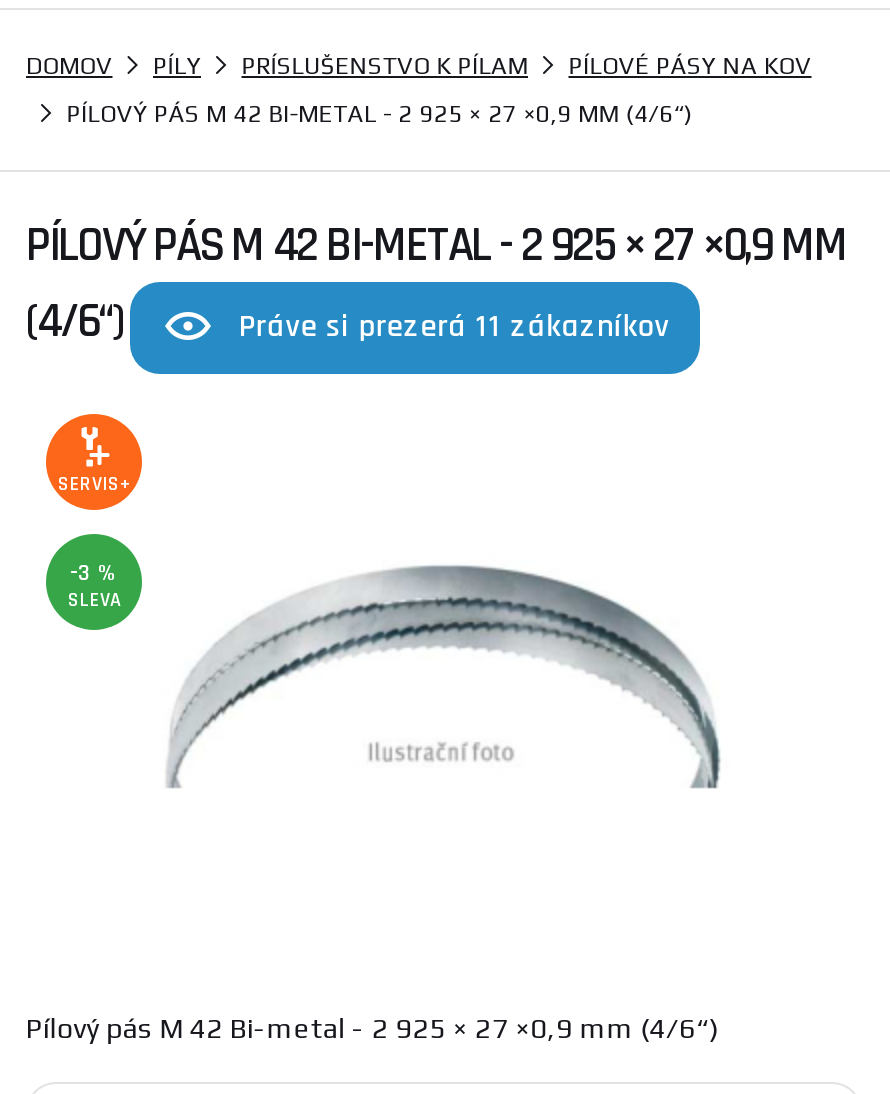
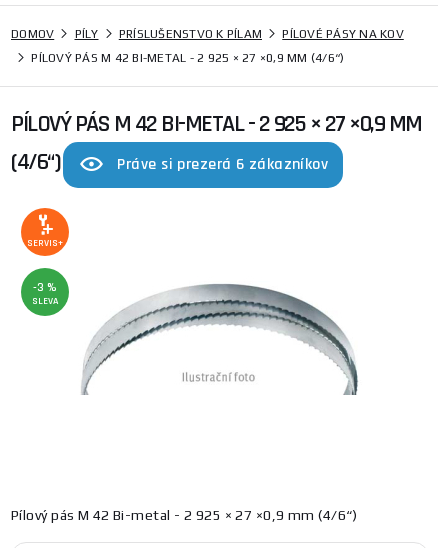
- Práve si prezerá 11 zákazníkov
+ Práve si prezerá 6 zákazníkov
